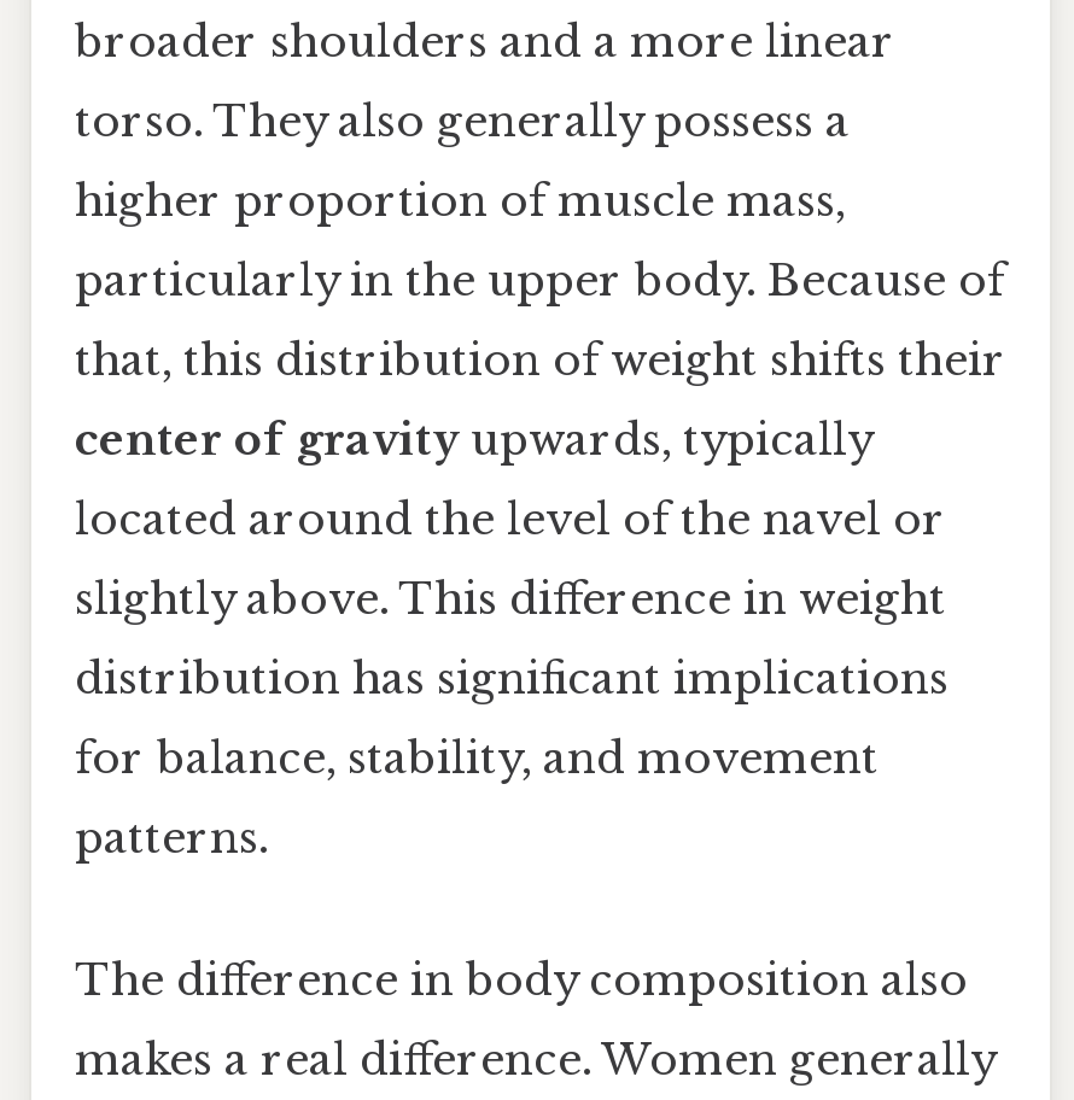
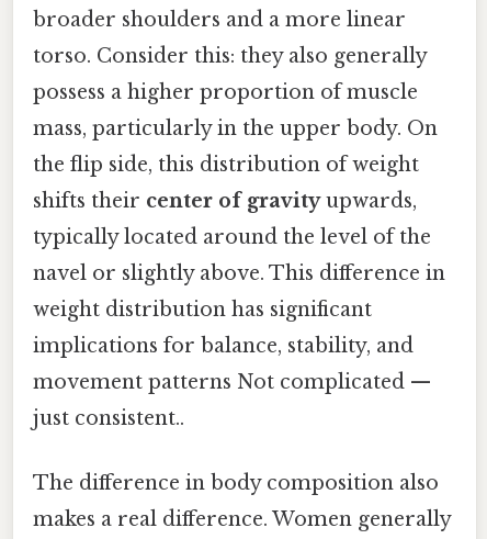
- torso. They also generally possess a
- higher proportion of muscle mass,
- particularly in the upper body. Because of
- that, this distribution of weight shifts their
- center of gravity upwards, typically
- located around the level of the navel or
- slightly above. This difference in weight
- distribution has significant implications
- for balance, stability, and movement
- patterns.
+ torso. Consider this: they also generally
+ possess a higher proportion of muscle
+ mass, particularly in the upper body. On
+ the flip side, this distribution of weight
+ shifts their center of gravity upwards,
+ typically located around the level of the
+ navel or slightly above. This difference in
+ weight distribution has significant
+ implications for balance, stability, and
+ movement patterns Not complicated —
+ just consistent..
